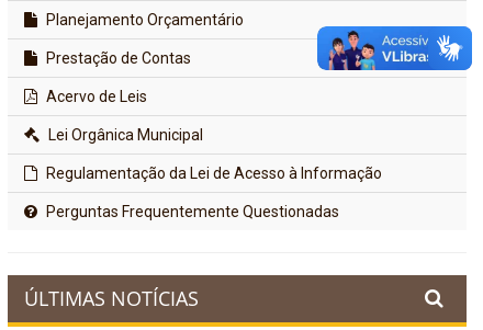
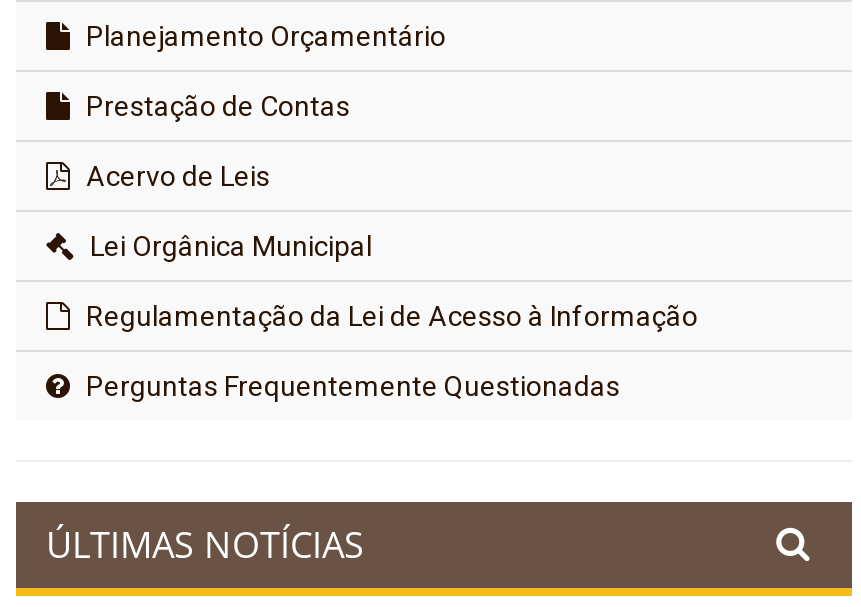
- [image]
